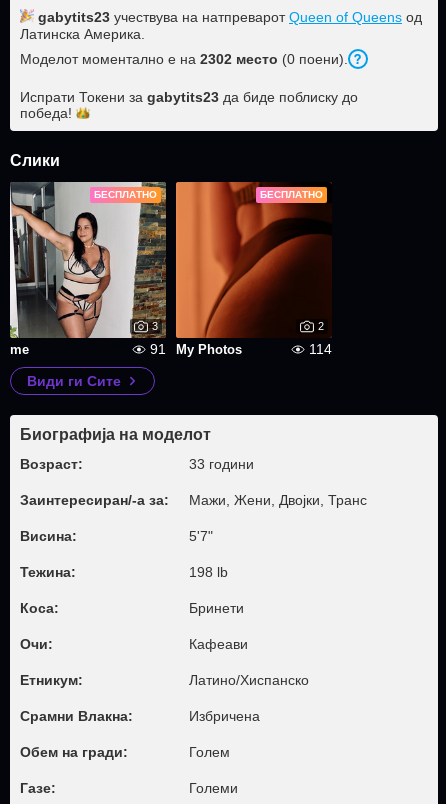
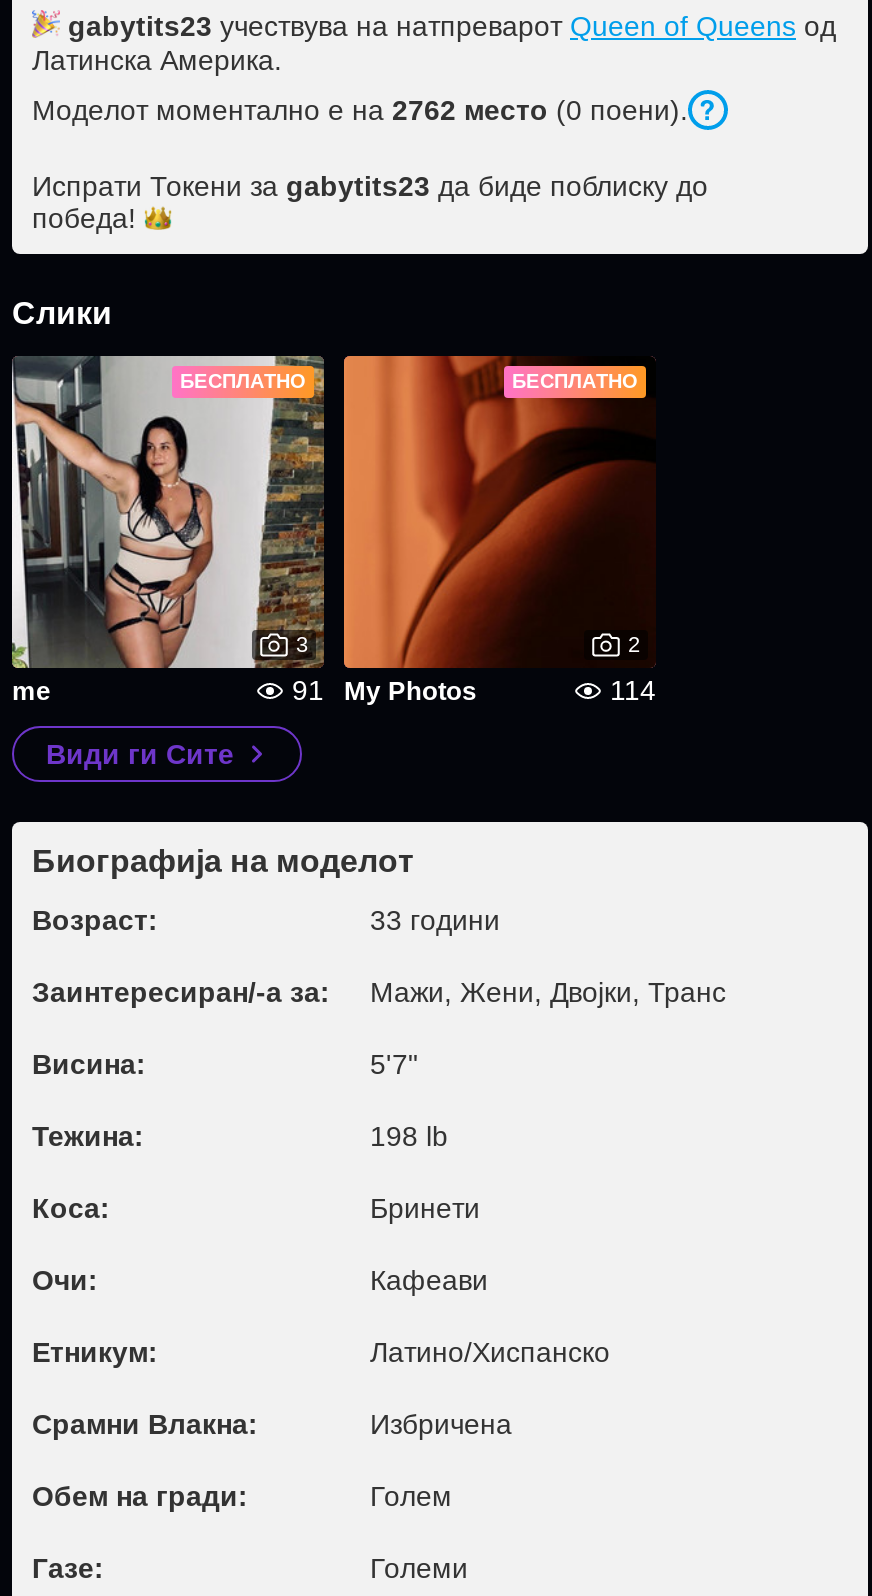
- Моделот моментално е на 2302 место (0 поени).
+ Моделот моментално е на 2762 место (0 поени).
